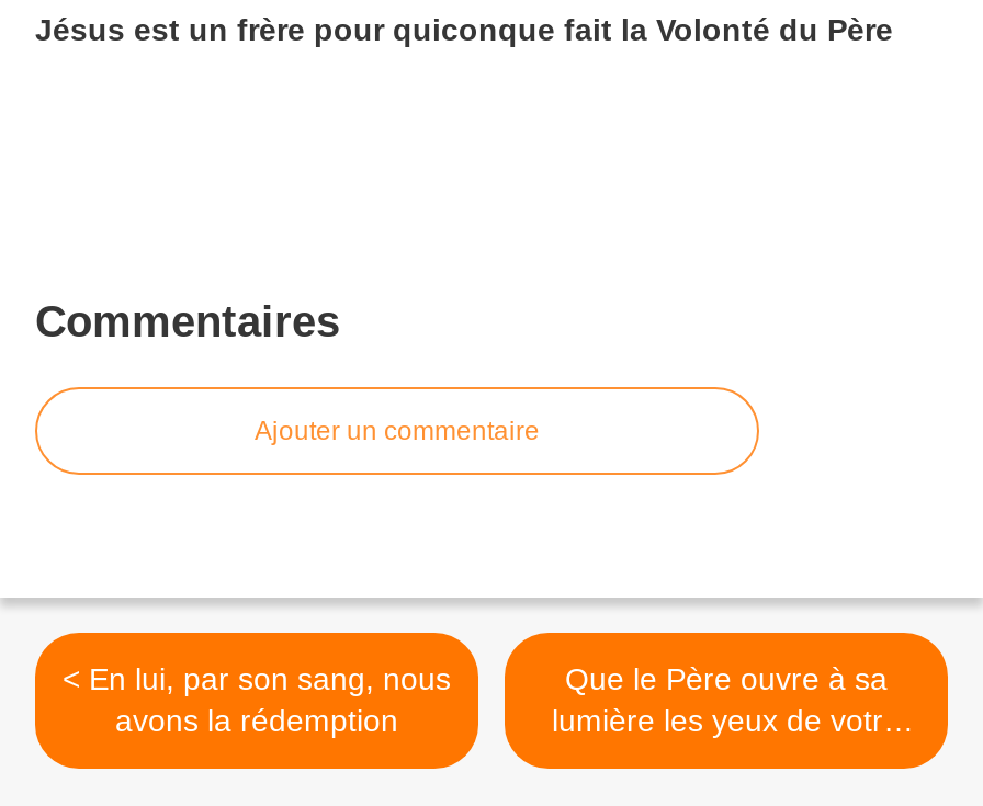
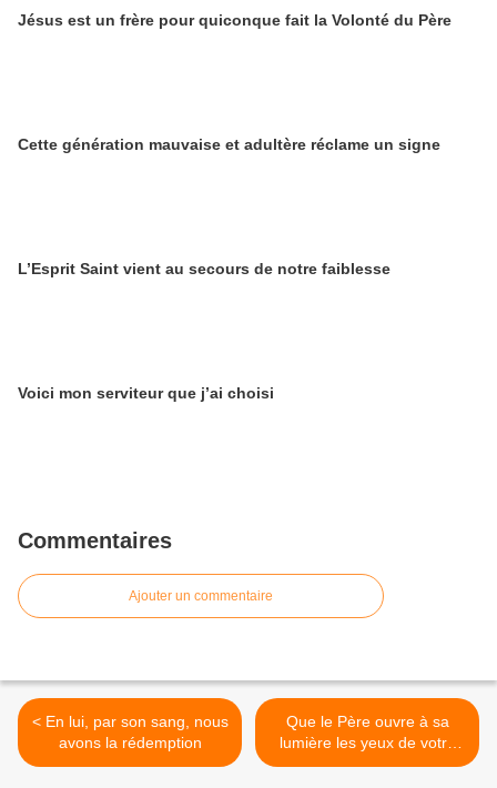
+ Cette génération mauvaise et adultère réclame un signe

+ L’Esprit Saint vient au secours de notre faiblesse

+ Voici mon serviteur que j’ai choisi
